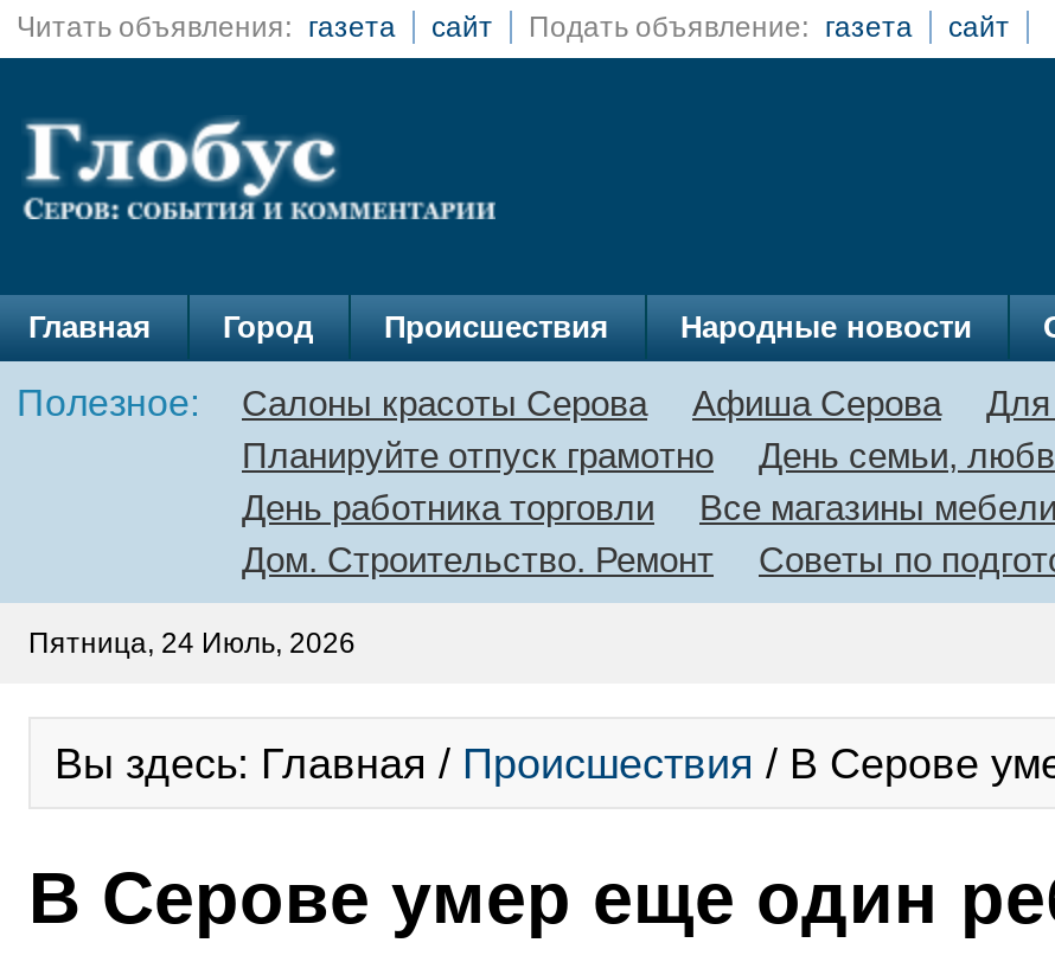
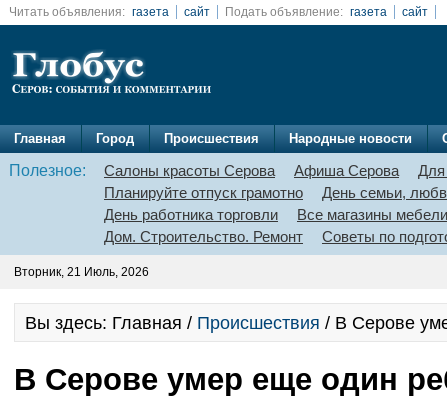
- Пятница, 24 Июль, 2026
+ Вторник, 21 Июль, 2026
